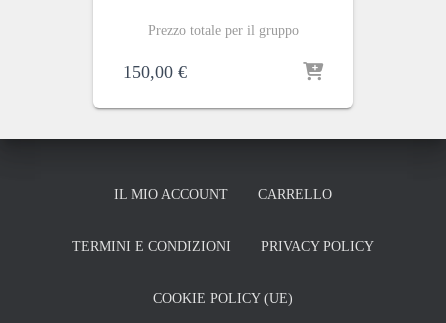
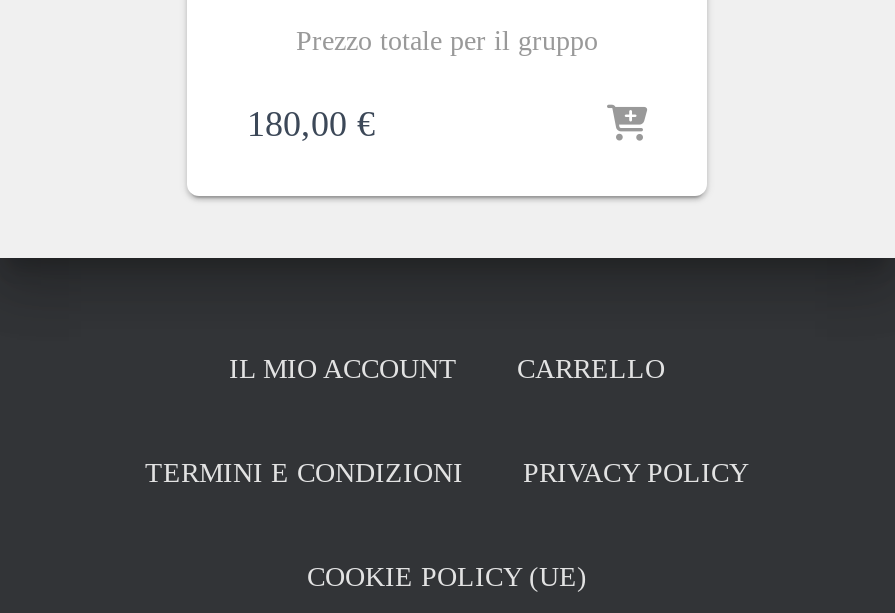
- 150,00 €
+ 180,00 €
